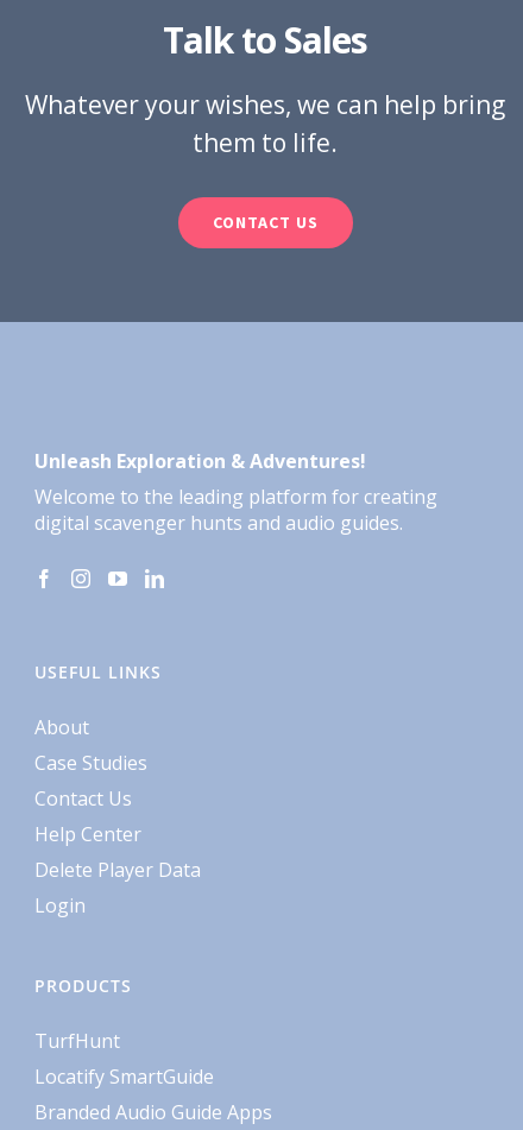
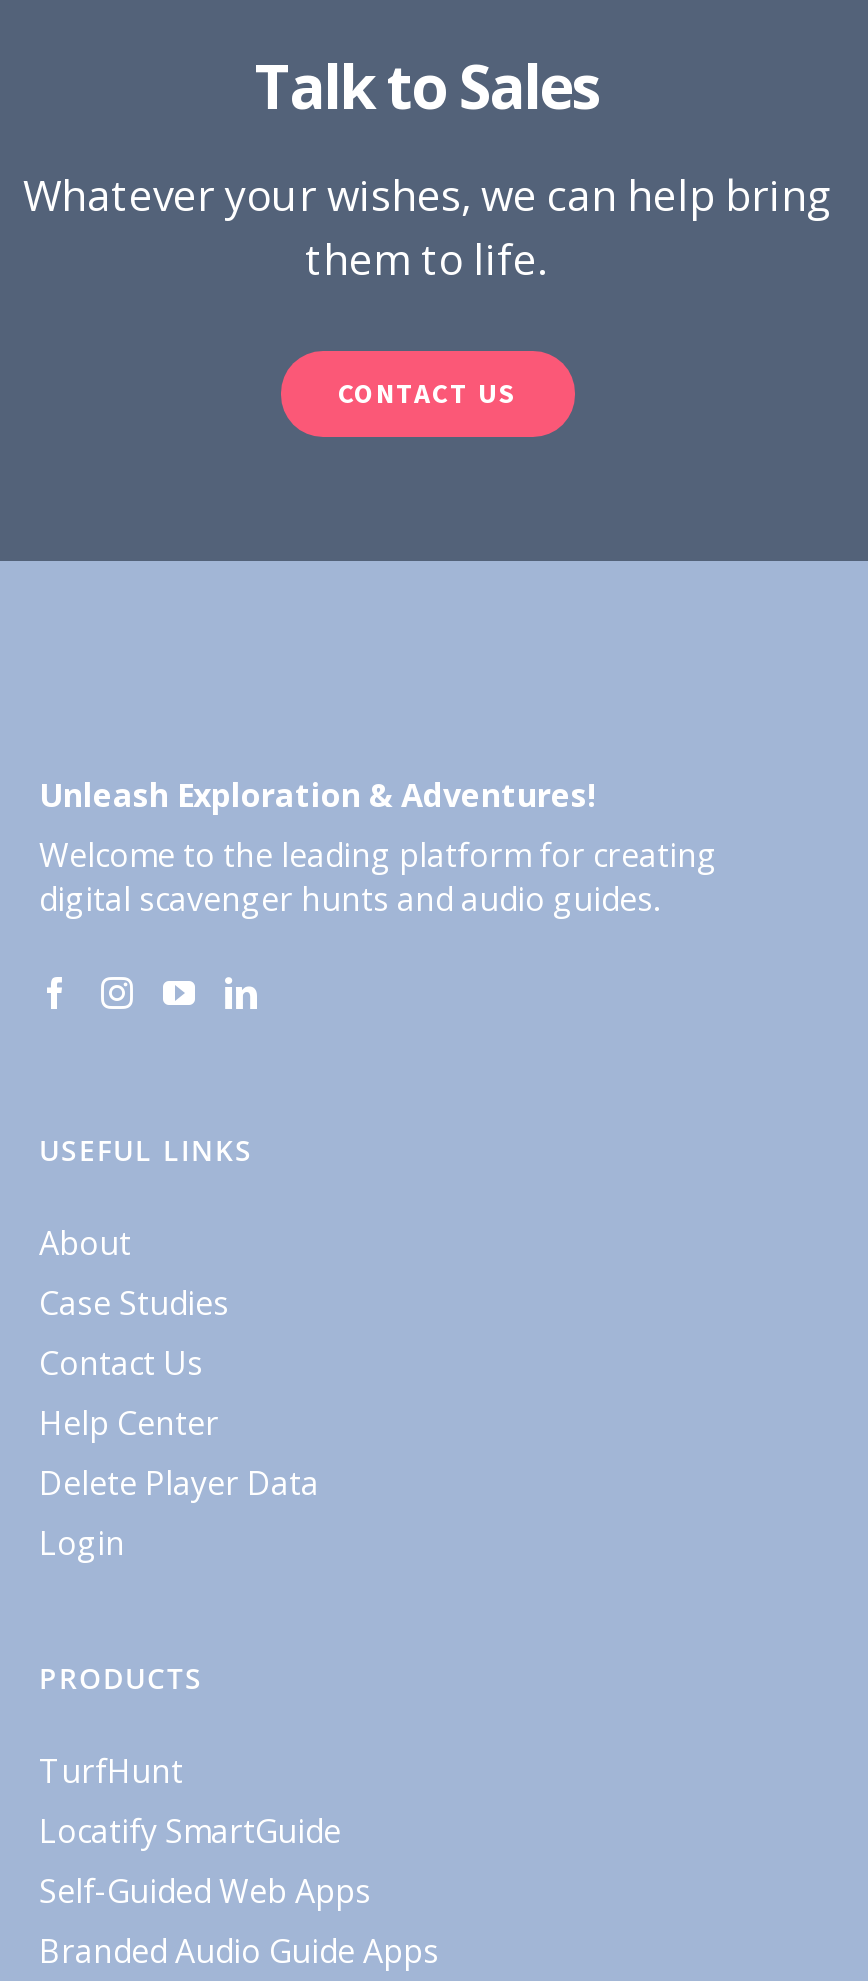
+ Self-Guided Web Apps
